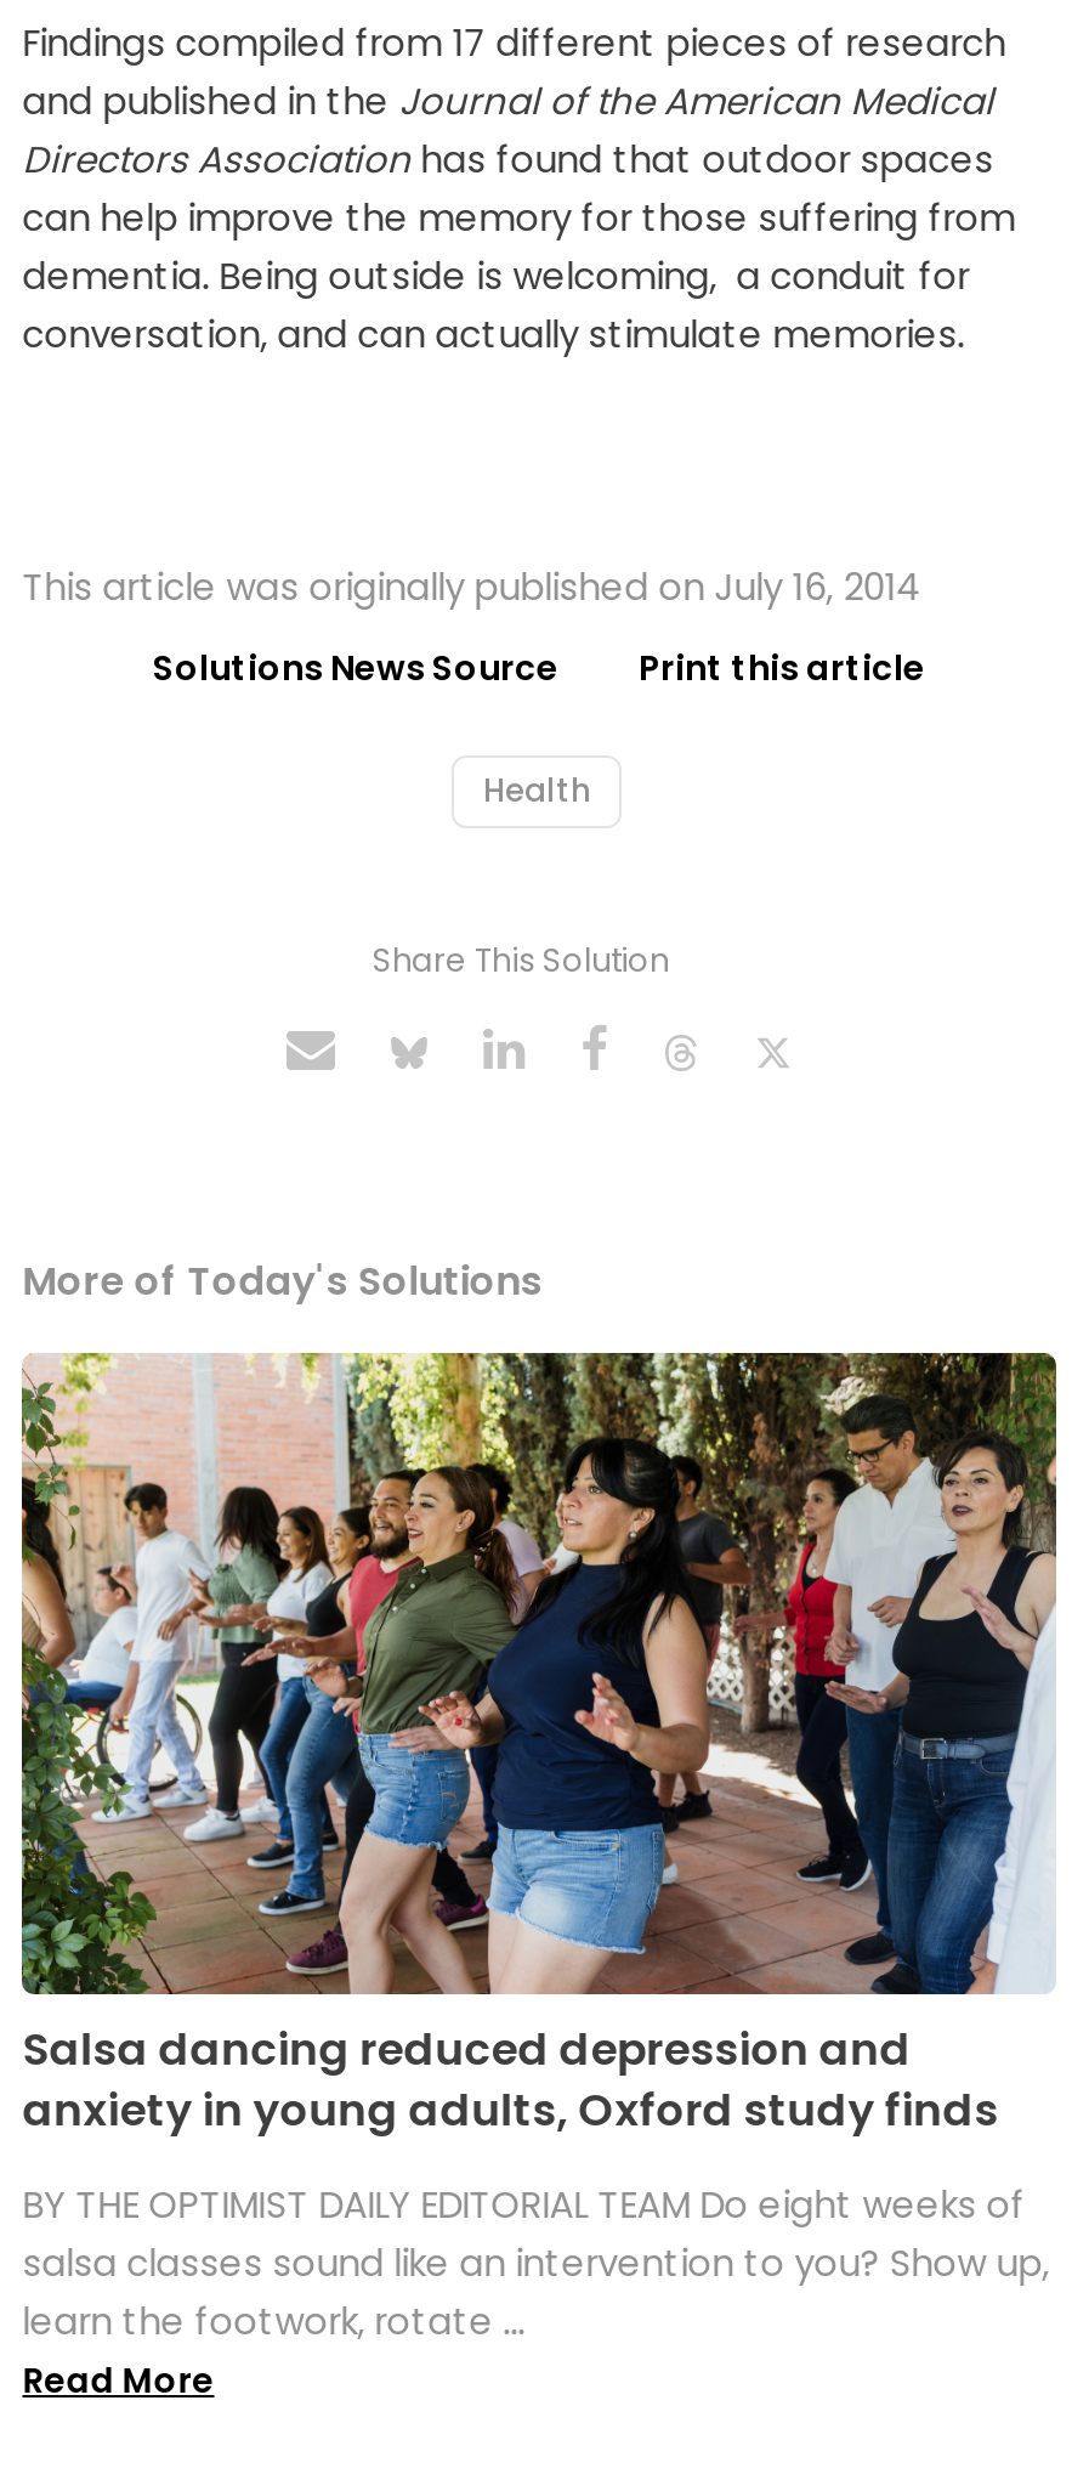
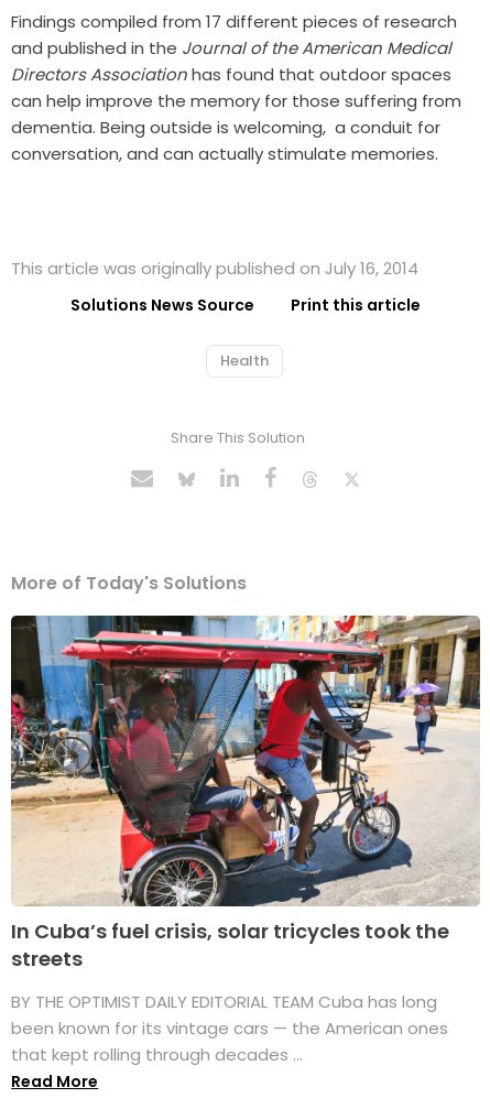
- [image]
- Salsa dancing reduced depression and
- anxiety in young adults, Oxford study finds
+ [image]
+ In Cuba’s fuel crisis, solar tricycles took the
+ streets

- BY THE OPTIMIST DAILY EDITORIAL TEAM Do eight weeks of
- salsa classes sound like an intervention to you? Show up,
- learn the footwork, rotate ...
+ BY THE OPTIMIST DAILY EDITORIAL TEAM Cuba has long
+ been known for its vintage cars — the American ones
+ that kept rolling through decades ...
